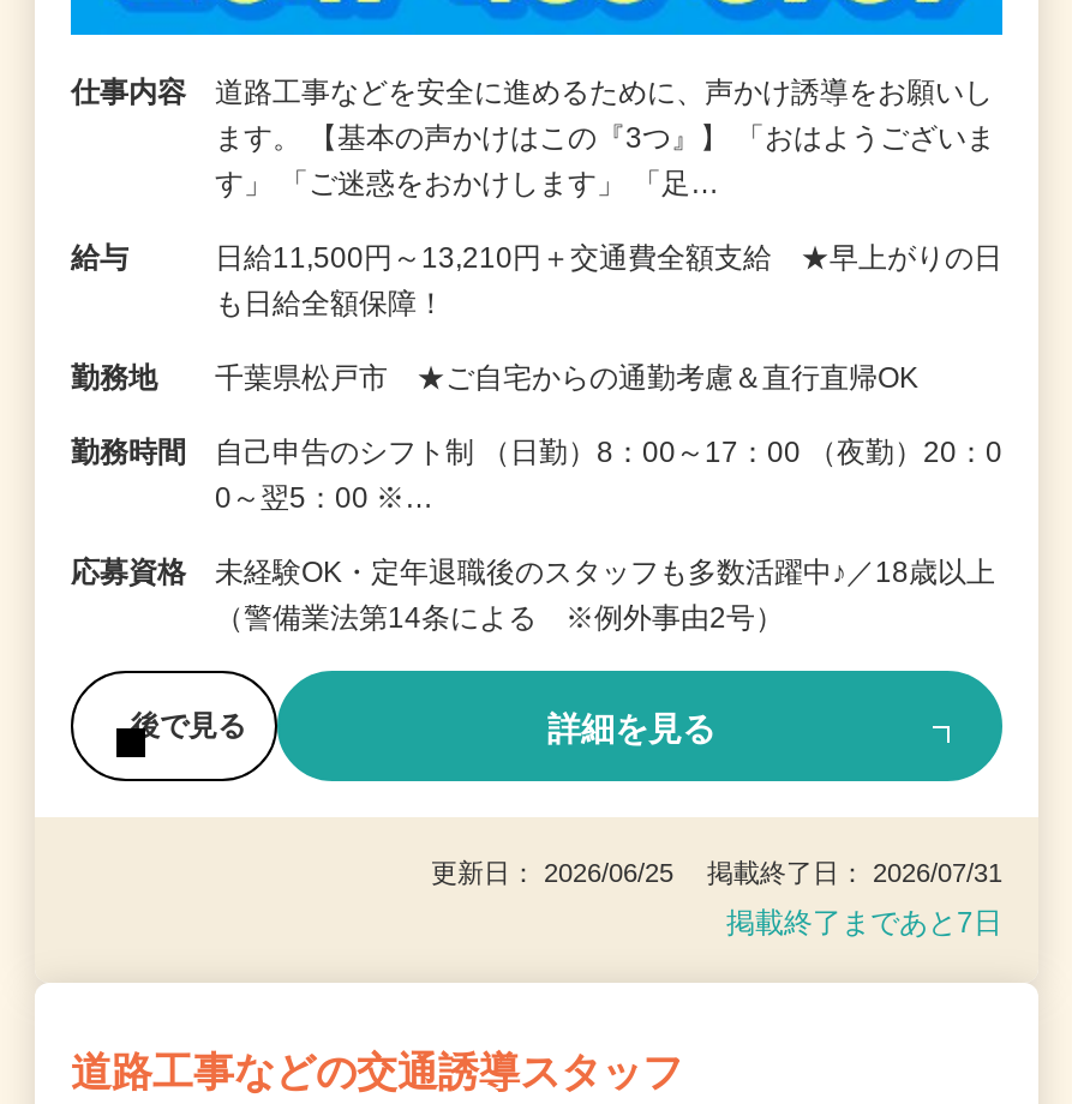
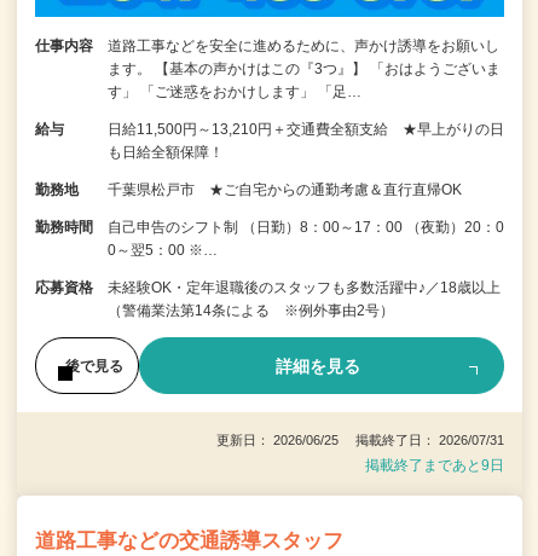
- 掲載終了まであと7日
+ 掲載終了まであと9日
